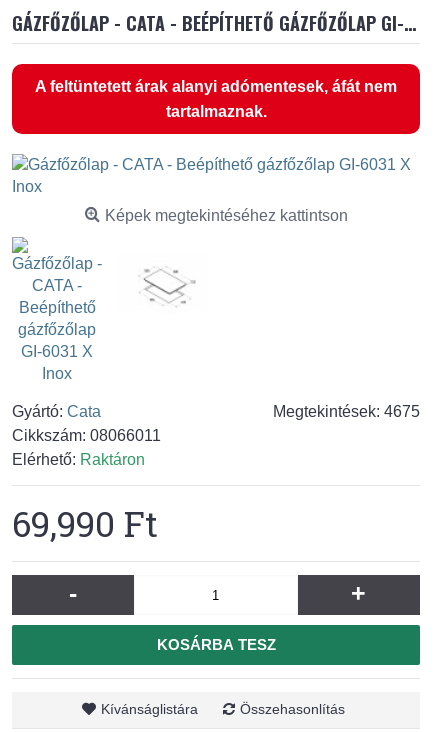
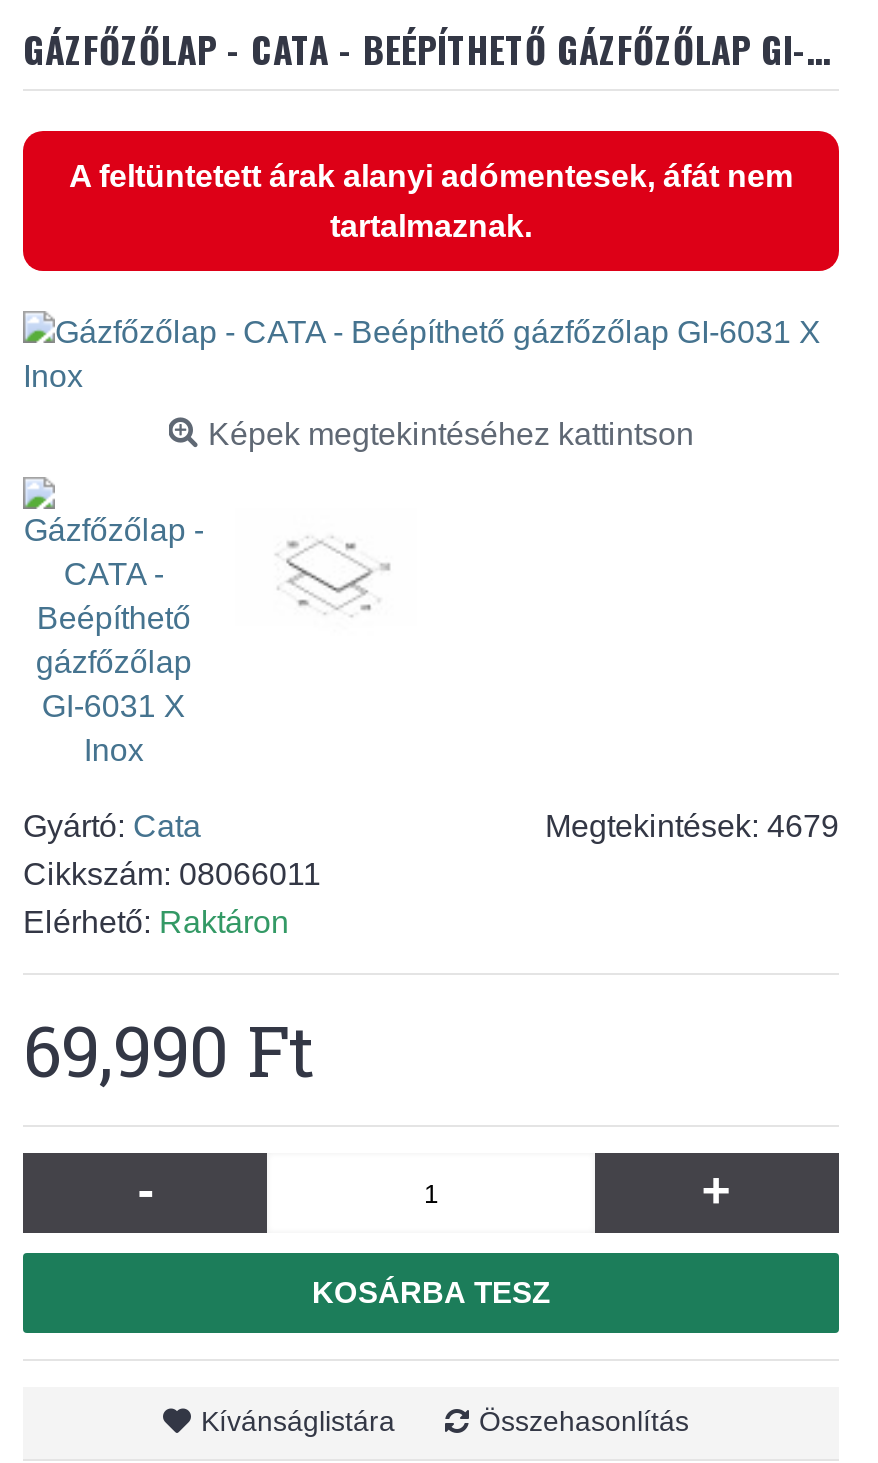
- Megtekintések: 4675
+ Megtekintések: 4679
